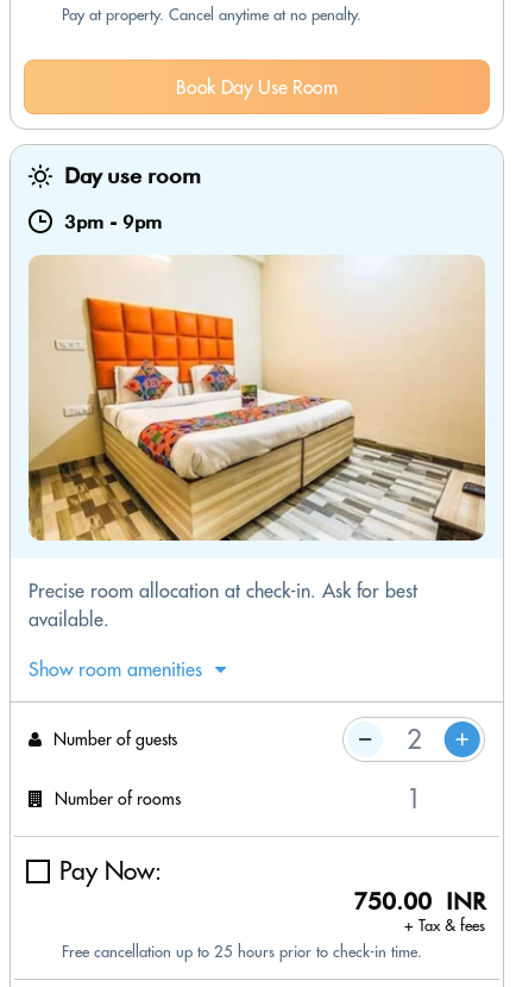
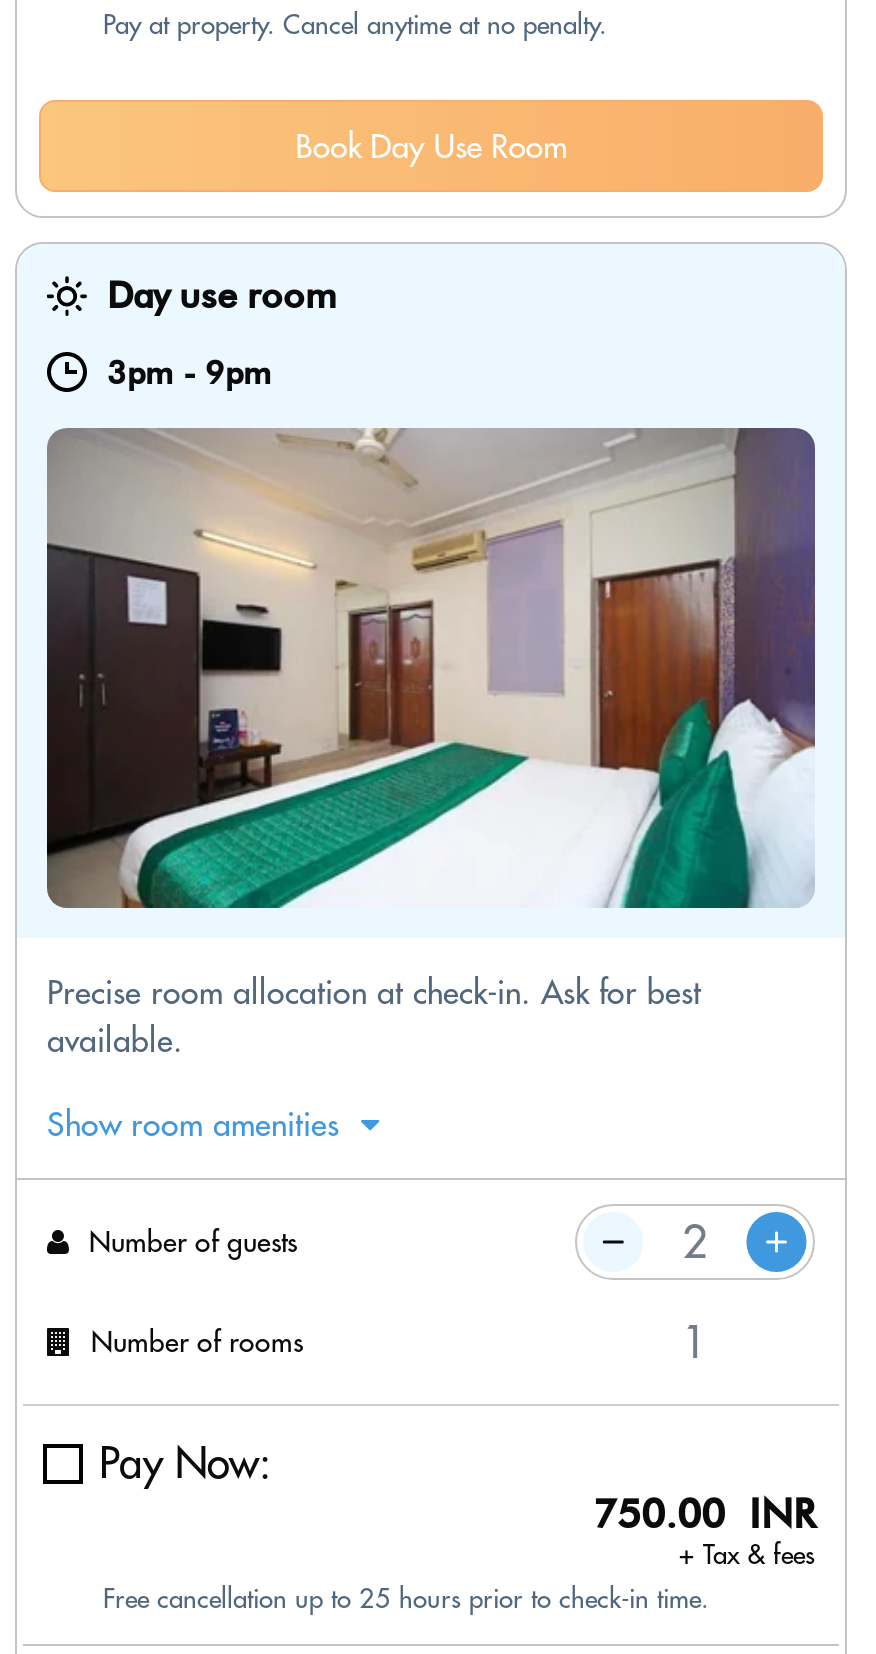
- [image]
+ [image]
